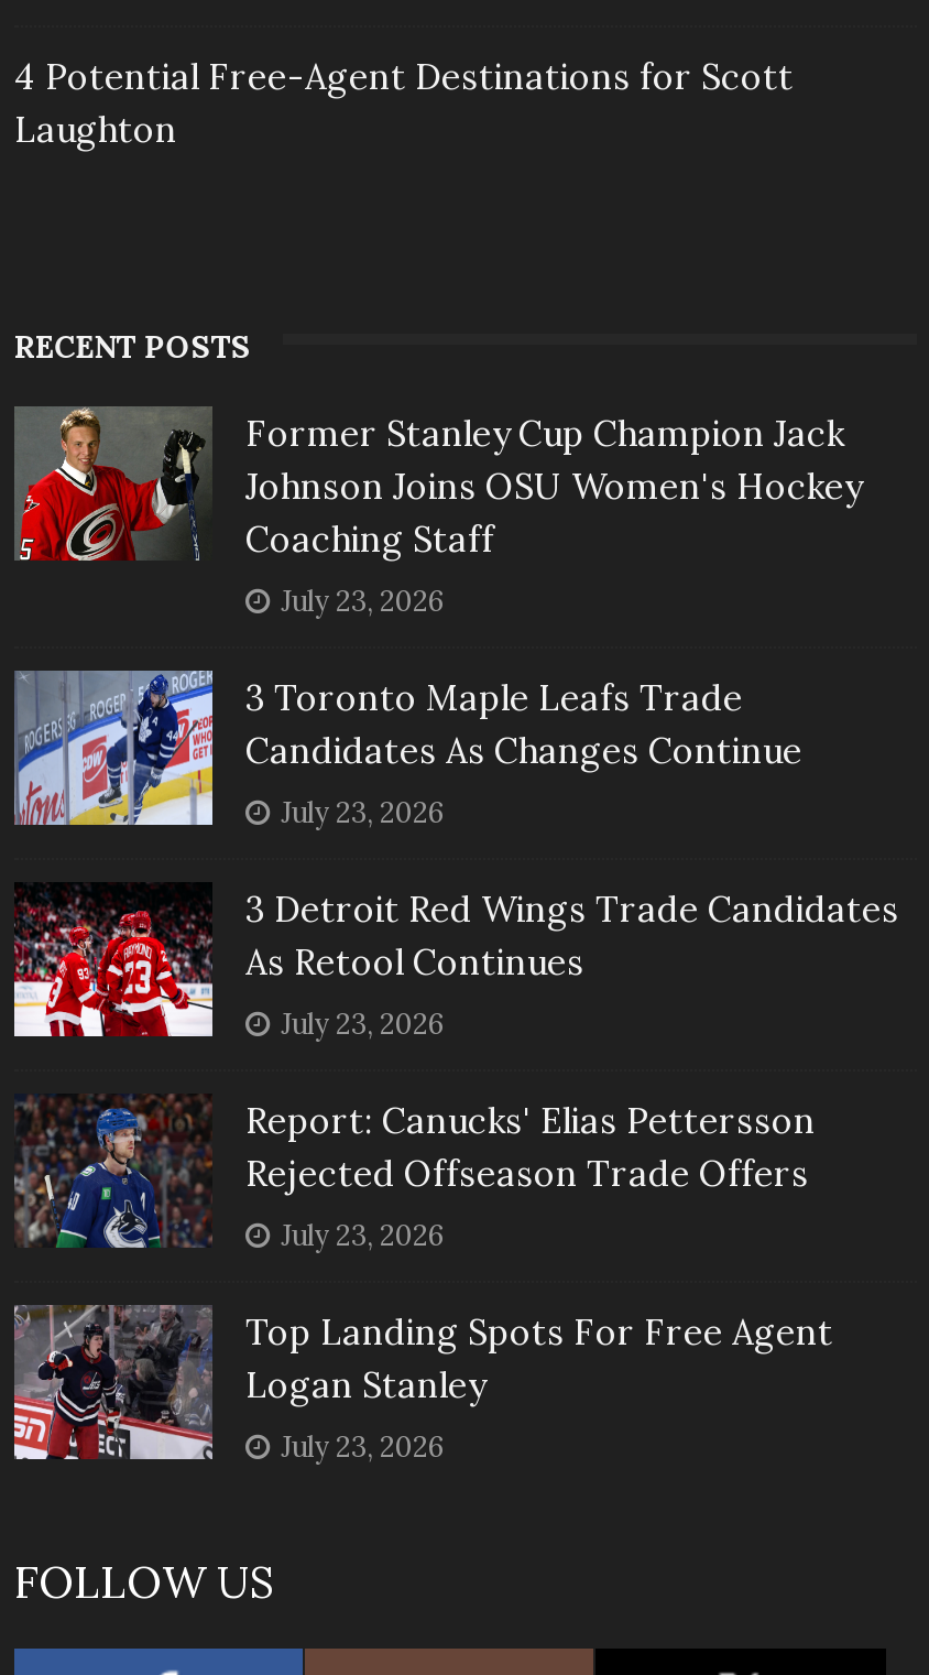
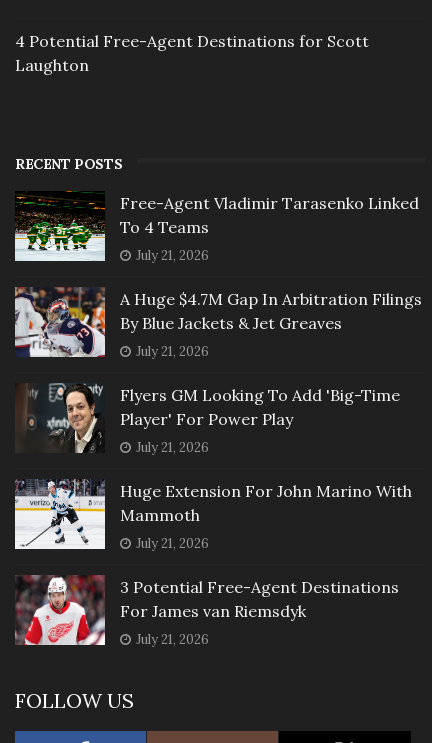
- [image]
- Former Stanley Cup Champion Jack
- Johnson Joins OSU Women's Hockey
- Coaching Staff
+ [image]
+ Free-Agent Vladimir Tarasenko Linked
+ To 4 Teams

- July 23, 2026
+ July 21, 2026

- [image]
- 3 Toronto Maple Leafs Trade
- Candidates As Changes Continue
+ [image]
+ A Huge $4.7M Gap In Arbitration Filings
+ By Blue Jackets & Jet Greaves

- July 23, 2026
+ July 21, 2026

- [image]
- 3 Detroit Red Wings Trade Candidates
- As Retool Continues
+ [image]
+ Flyers GM Looking To Add 'Big-Time
+ Player' For Power Play

- July 23, 2026
+ July 21, 2026

- [image]
- Report: Canucks' Elias Pettersson
- Rejected Offseason Trade Offers
+ [image]
+ Huge Extension For John Marino With
+ Mammoth

- July 23, 2026
+ July 21, 2026

- [image]
- Top Landing Spots For Free Agent
- Logan Stanley
+ [image]
+ 3 Potential Free-Agent Destinations
+ For James van Riemsdyk

- July 23, 2026
+ July 21, 2026
